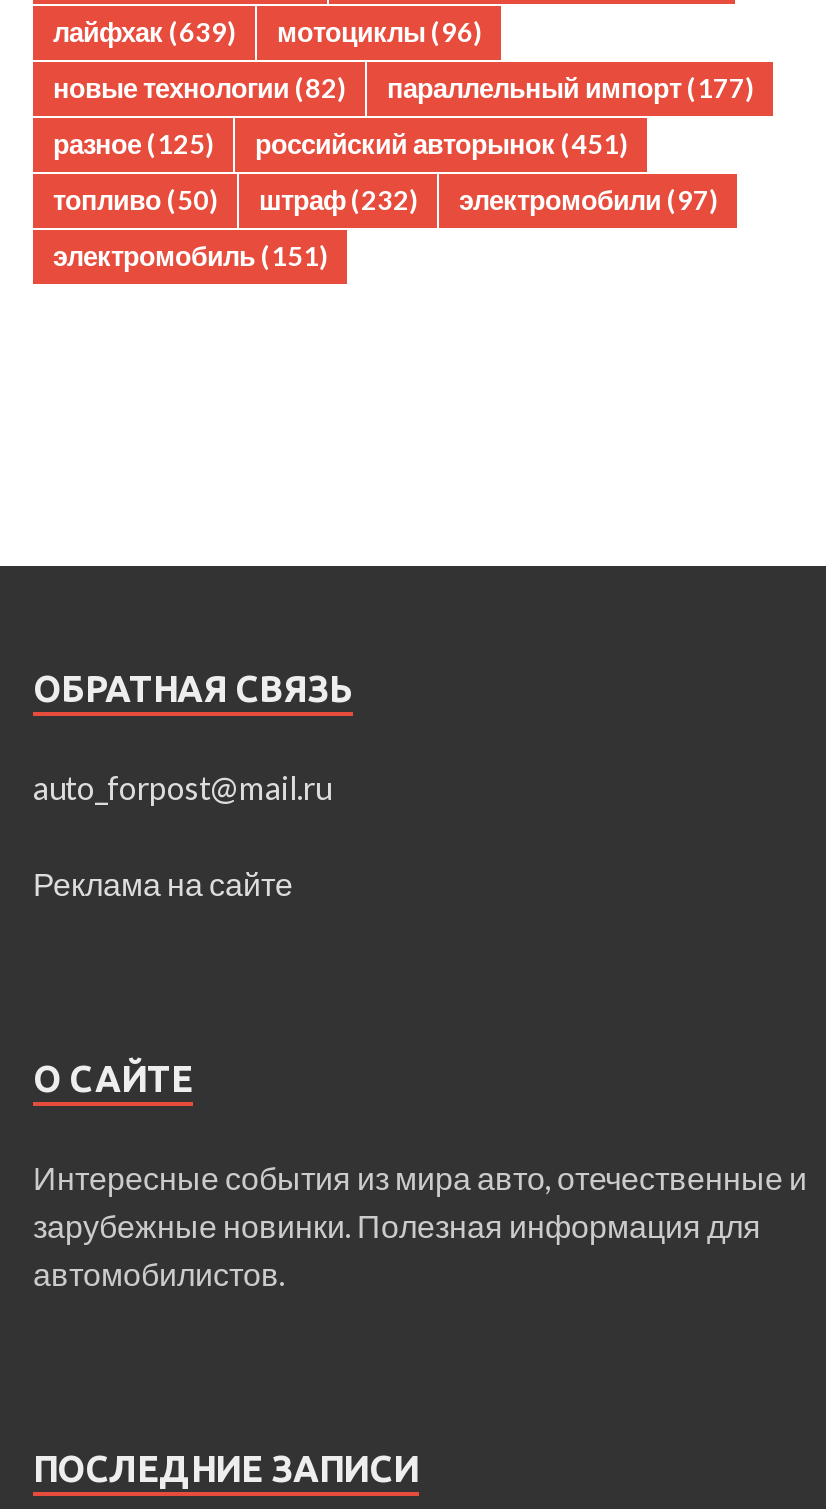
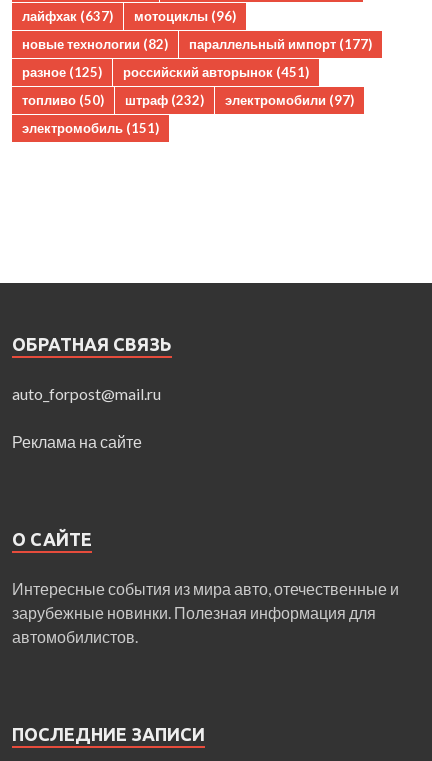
- лайфхак (639) мотоциклы (96)
+ лайфхак (637) мотоциклы (96)
